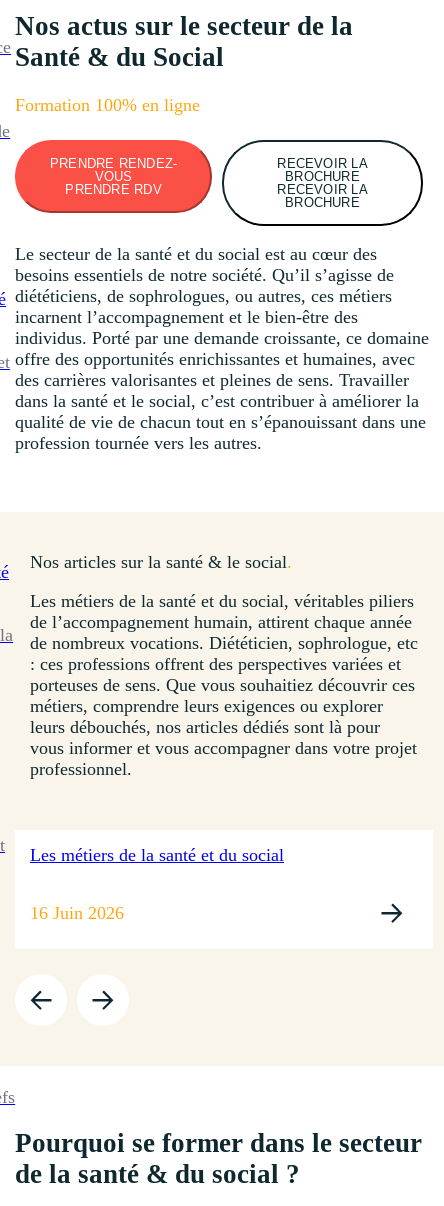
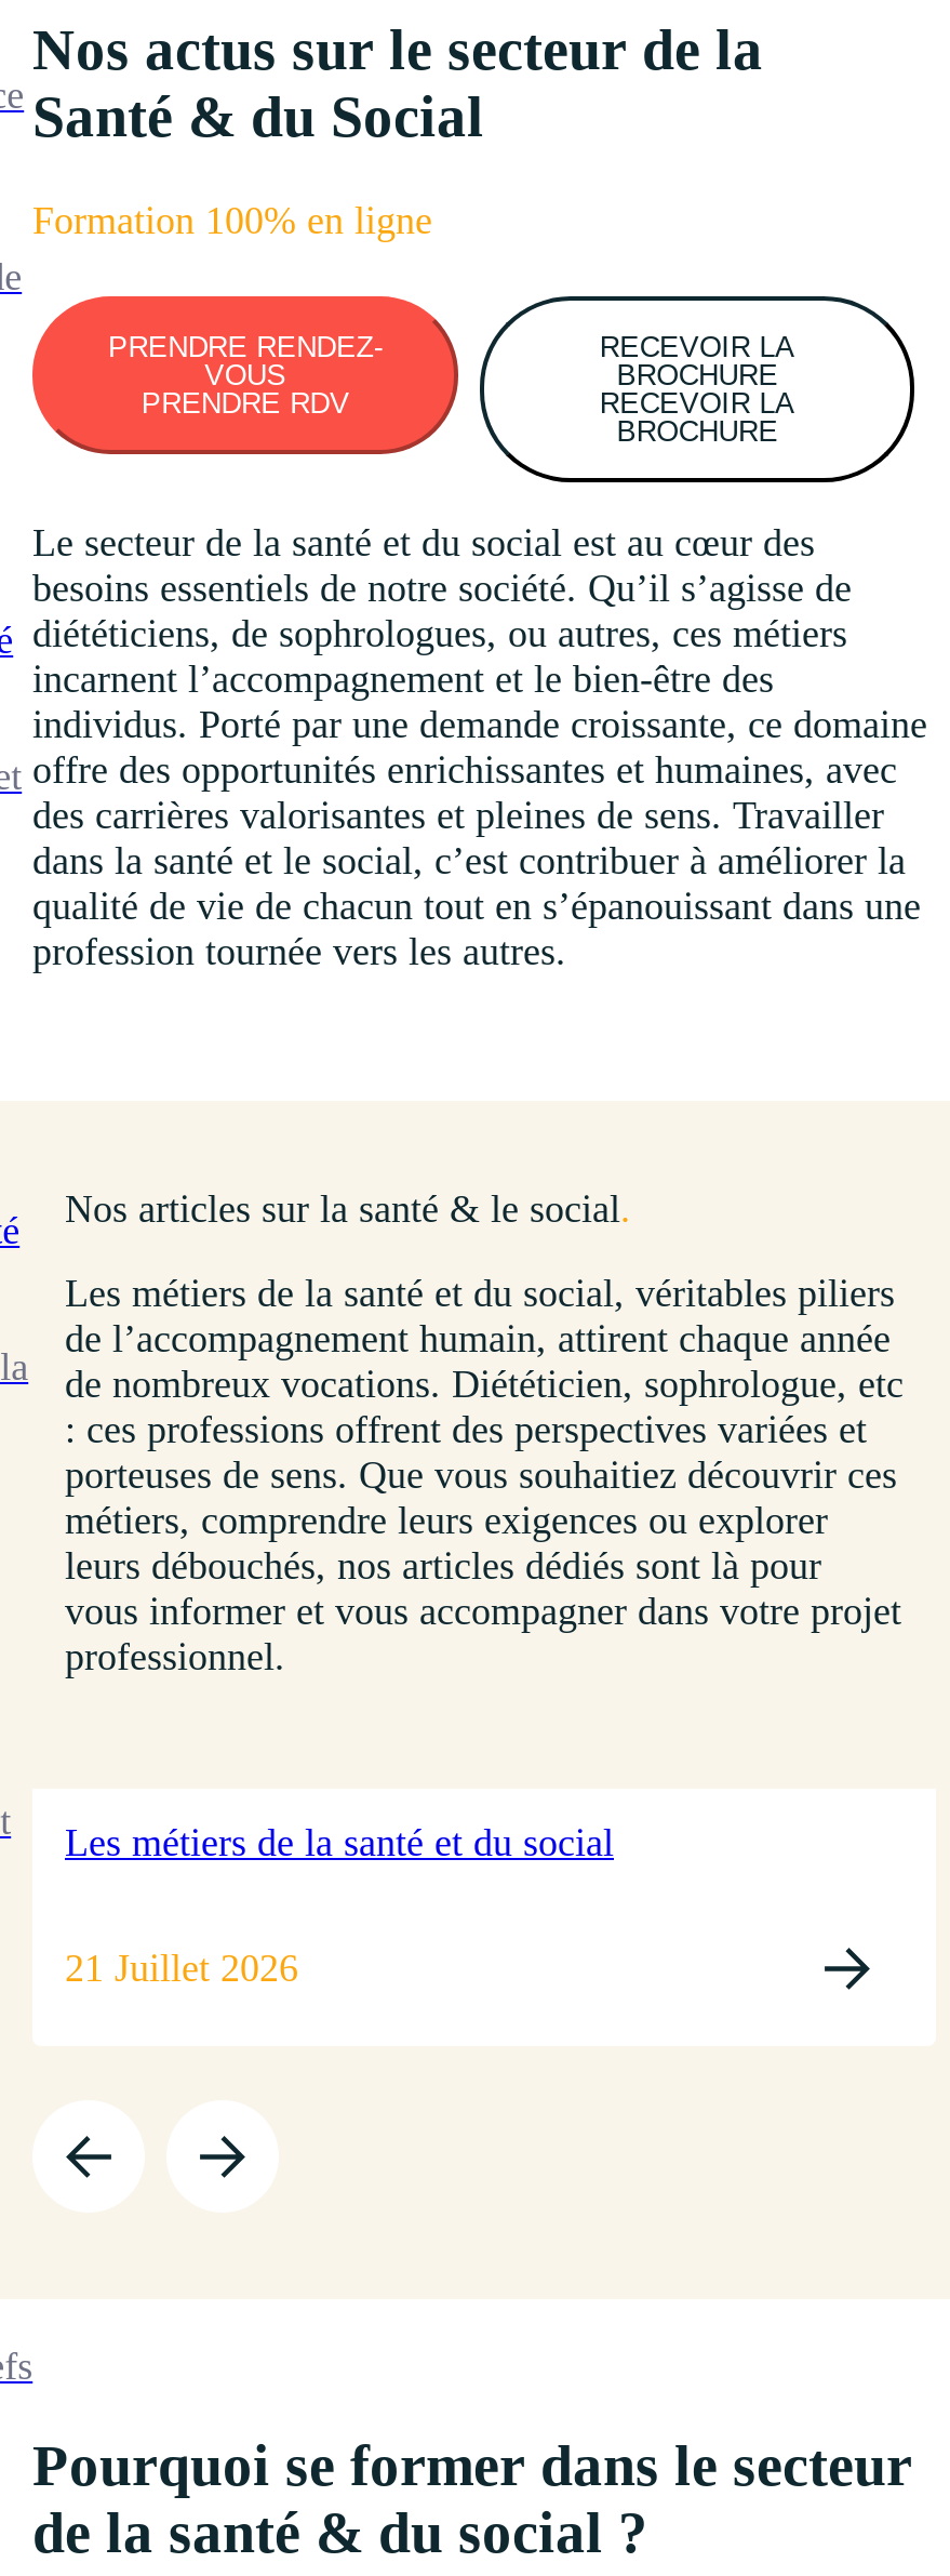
- 16 Juin 2026
+ 21 Juillet 2026
